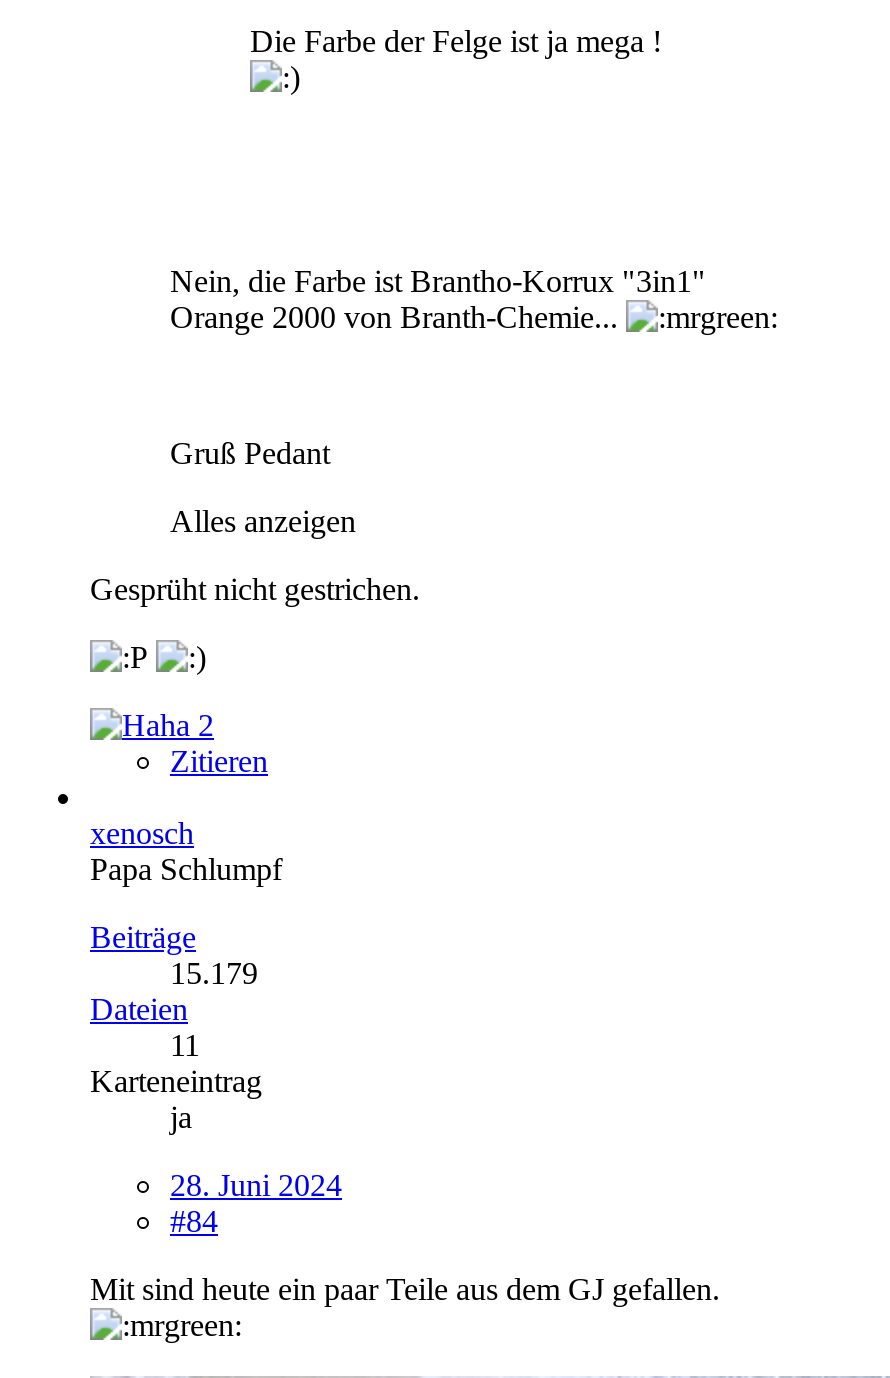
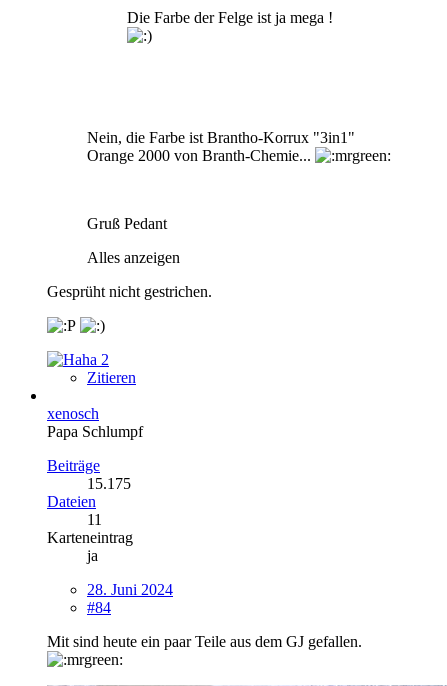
- 15.179
+ 15.175
